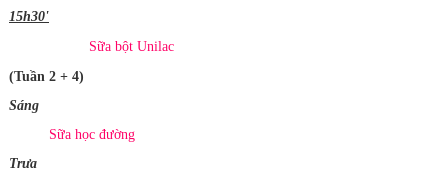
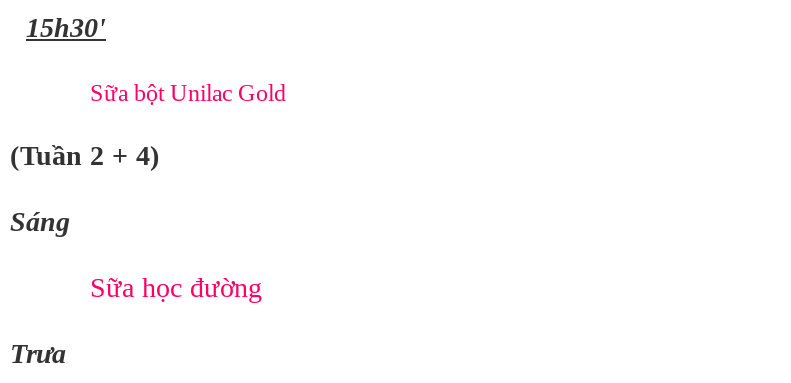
- Sữa bột Unilac
+ Sữa bột Unilac Gold
